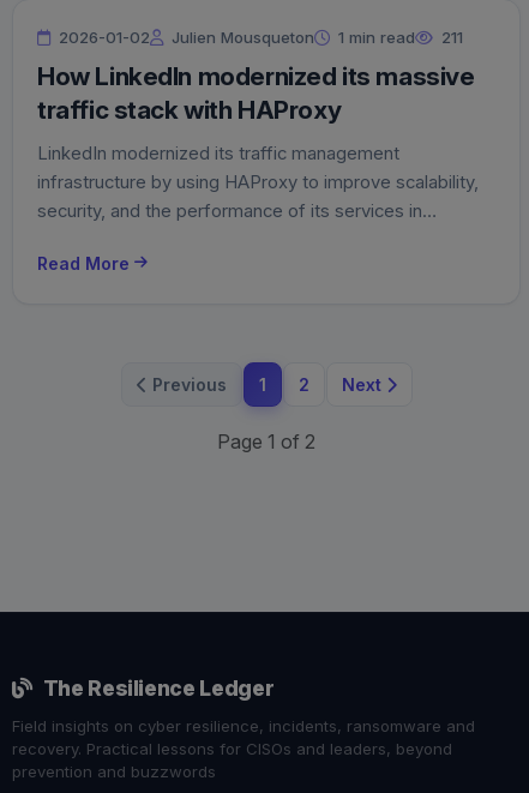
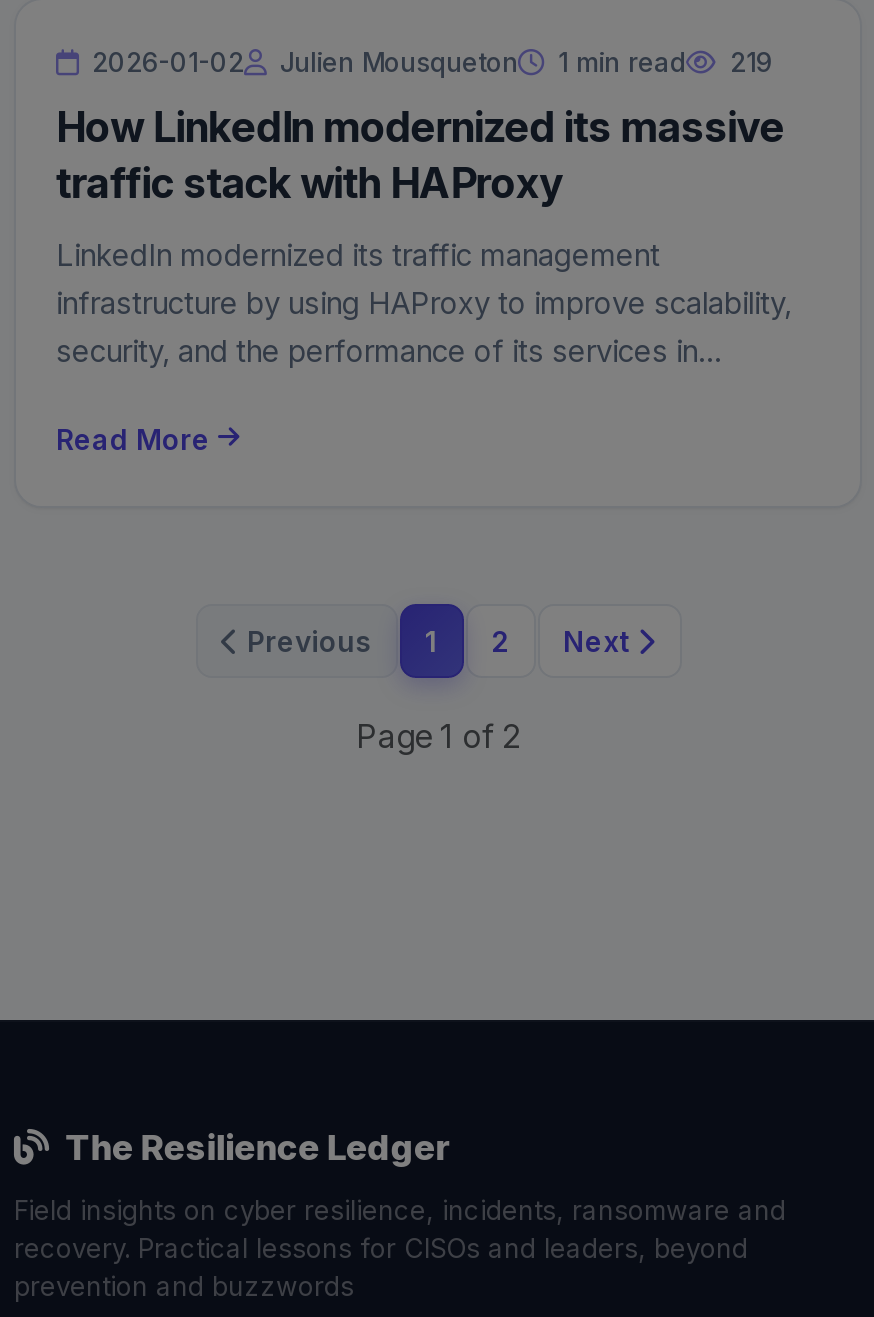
- 2026-01-02 Julien Mousqueton 1 min read 211
+ 2026-01-02 Julien Mousqueton 1 min read 219
